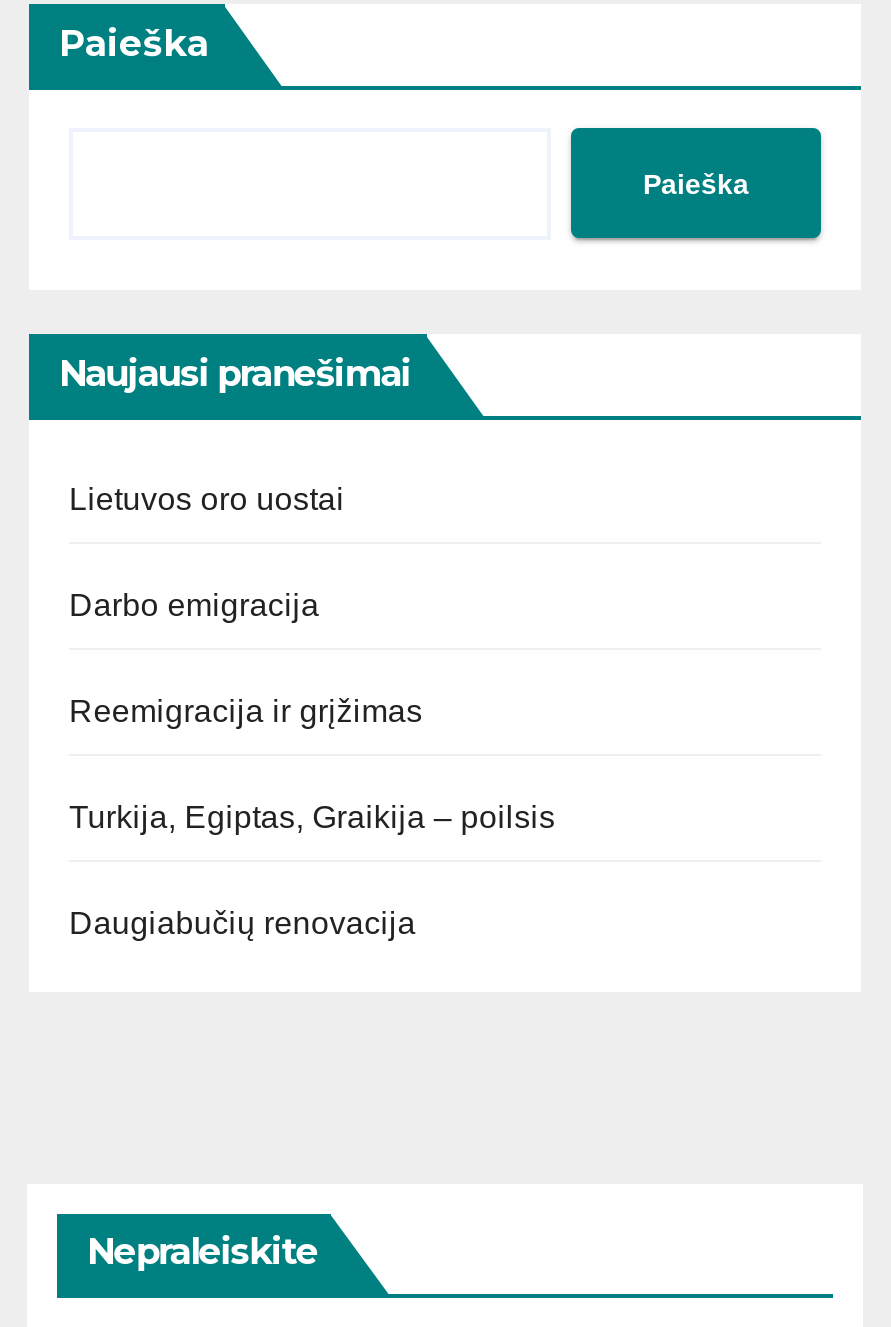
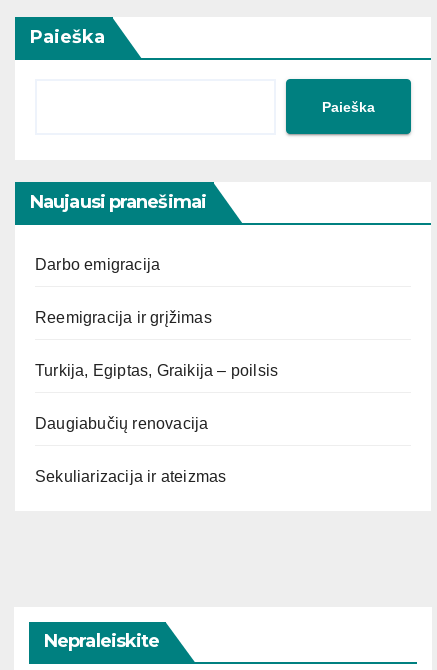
- Lietuvos oro uostai

moved up: Darbo emigracija | Reemigracija ir grįžimas | Turkija, Egiptas, Graikija – poilsis | Daugiabučių renovacija

+ Sekuliarizacija ir ateizmas
